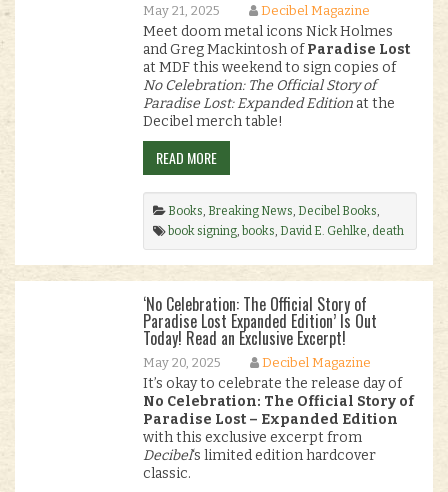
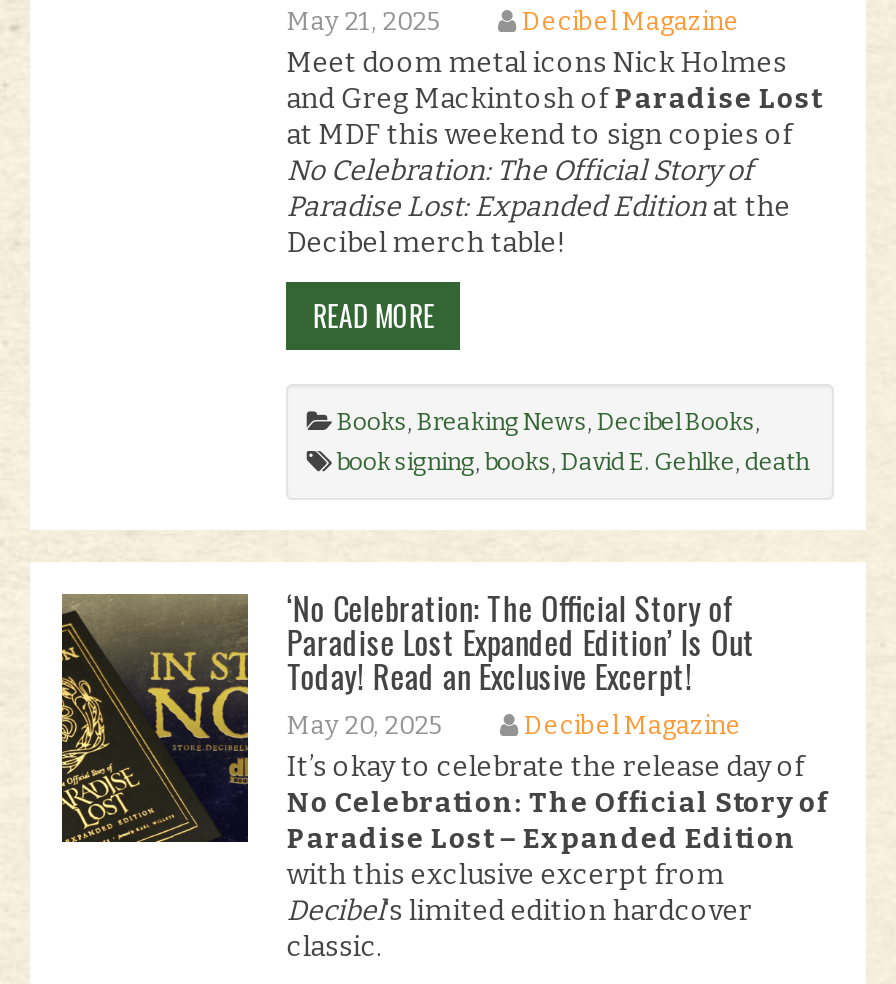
+ [image]
